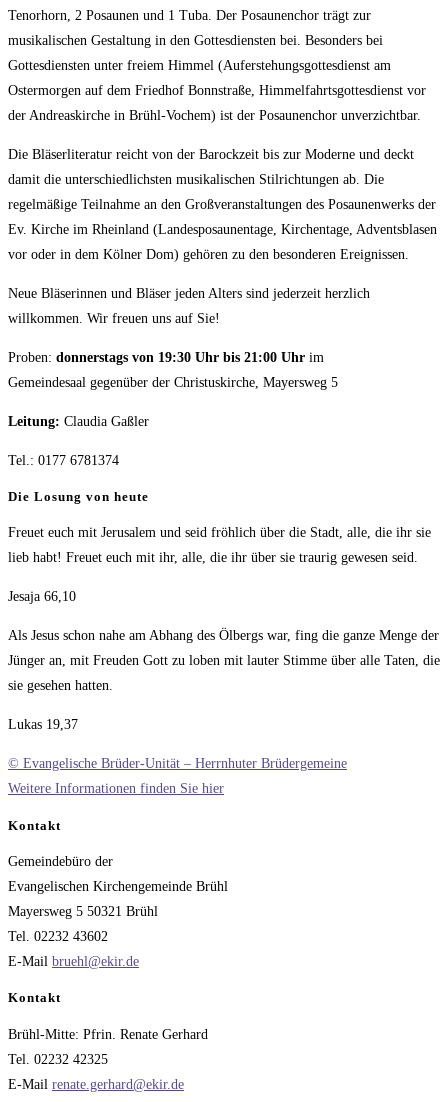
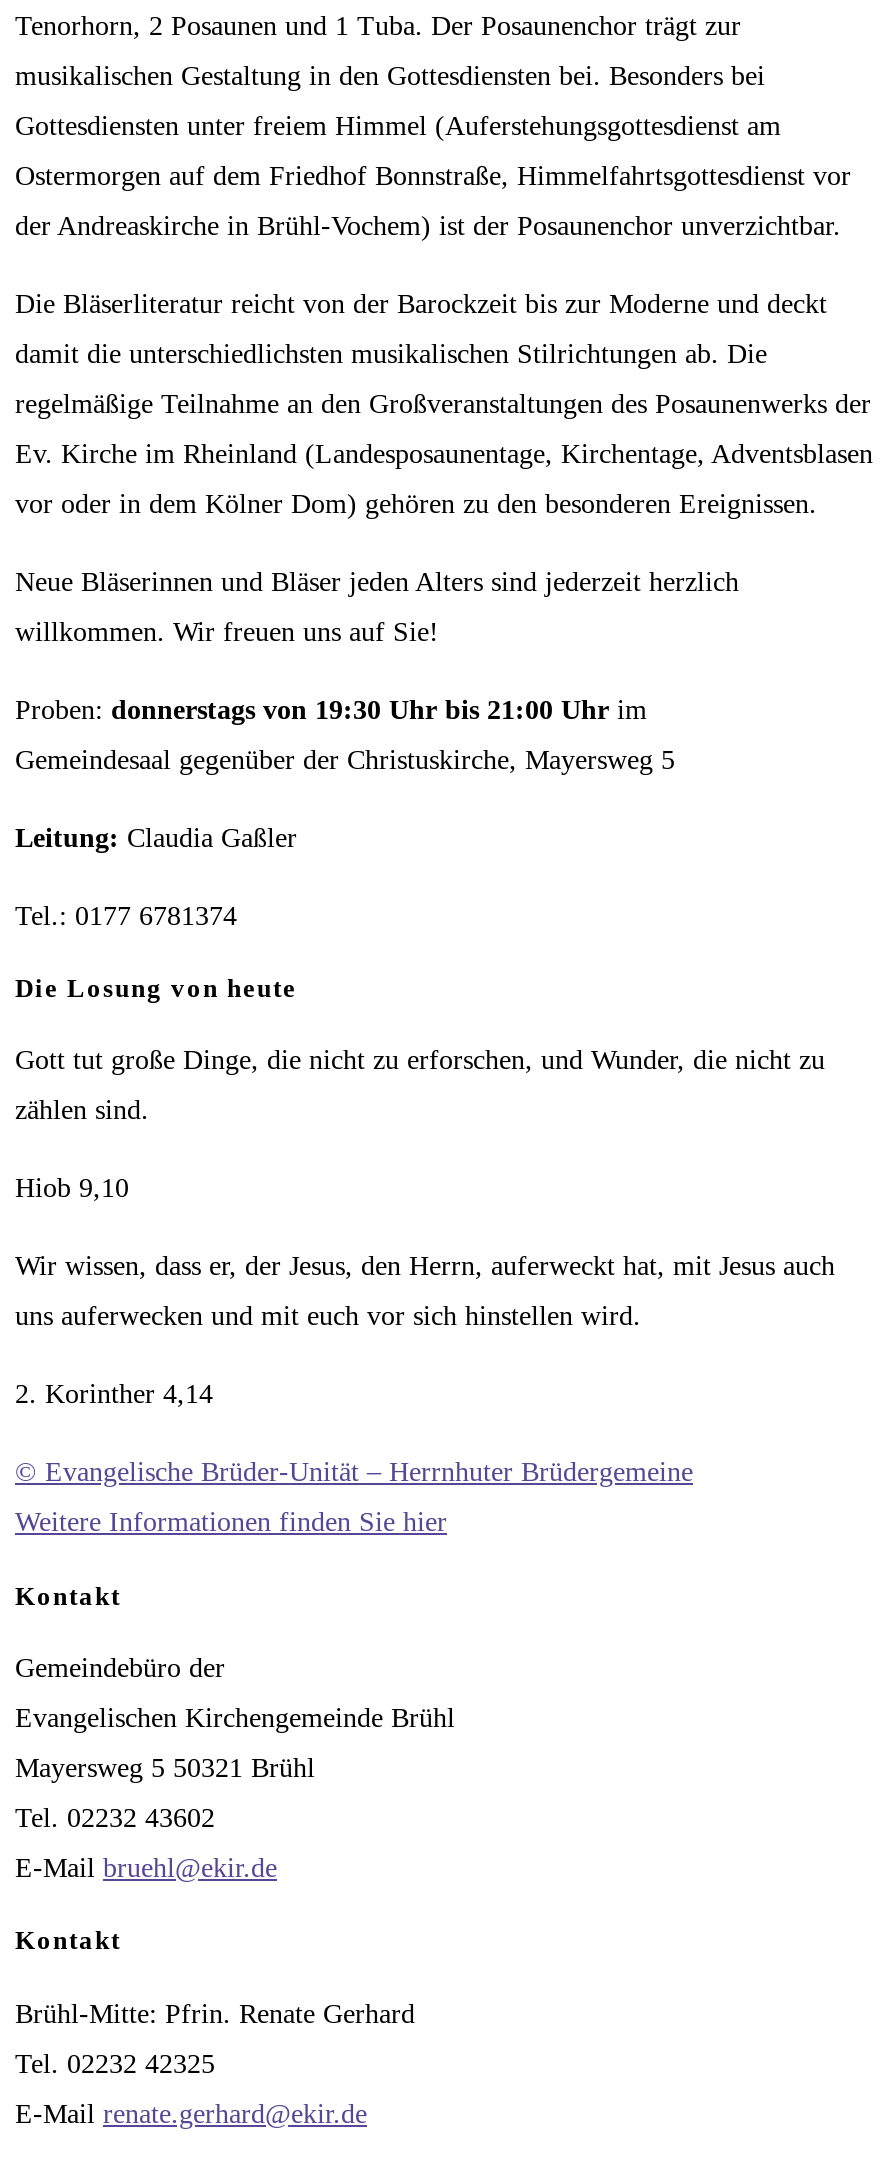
- Freuet euch mit Jerusalem und seid fröhlich über die Stadt, alle, die ihr sie
- lieb habt! Freuet euch mit ihr, alle, die ihr über sie traurig gewesen seid.
- Jesaja 66,10
- Als Jesus schon nahe am Abhang des Ölbergs war, fing die ganze Menge der
- Jünger an, mit Freuden Gott zu loben mit lauter Stimme über alle Taten, die
- sie gesehen hatten.
- Lukas 19,37
+ Gott tut große Dinge, die nicht zu erforschen, und Wunder, die nicht zu
+ zählen sind.
+ Hiob 9,10
+ Wir wissen, dass er, der Jesus, den Herrn, auferweckt hat, mit Jesus auch
+ uns auferwecken und mit euch vor sich hinstellen wird.
+ 2. Korinther 4,14
